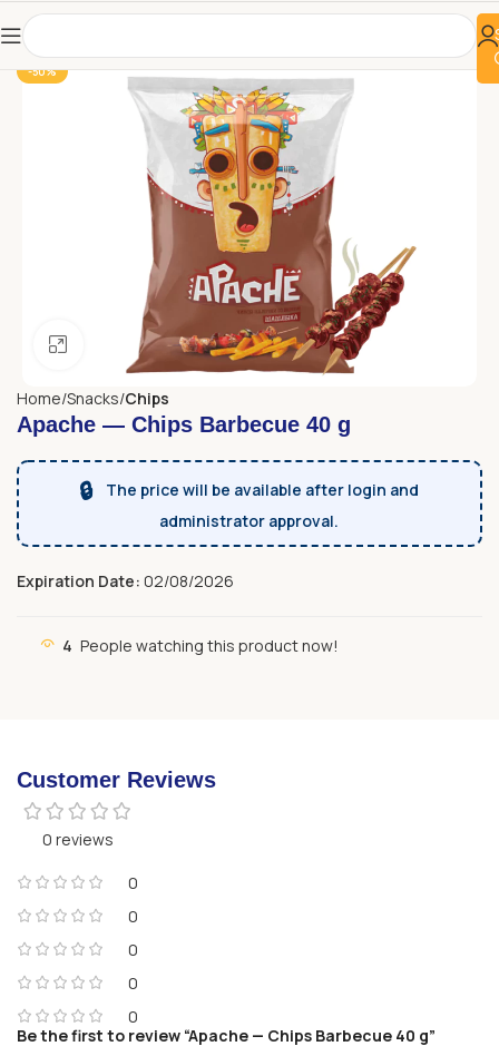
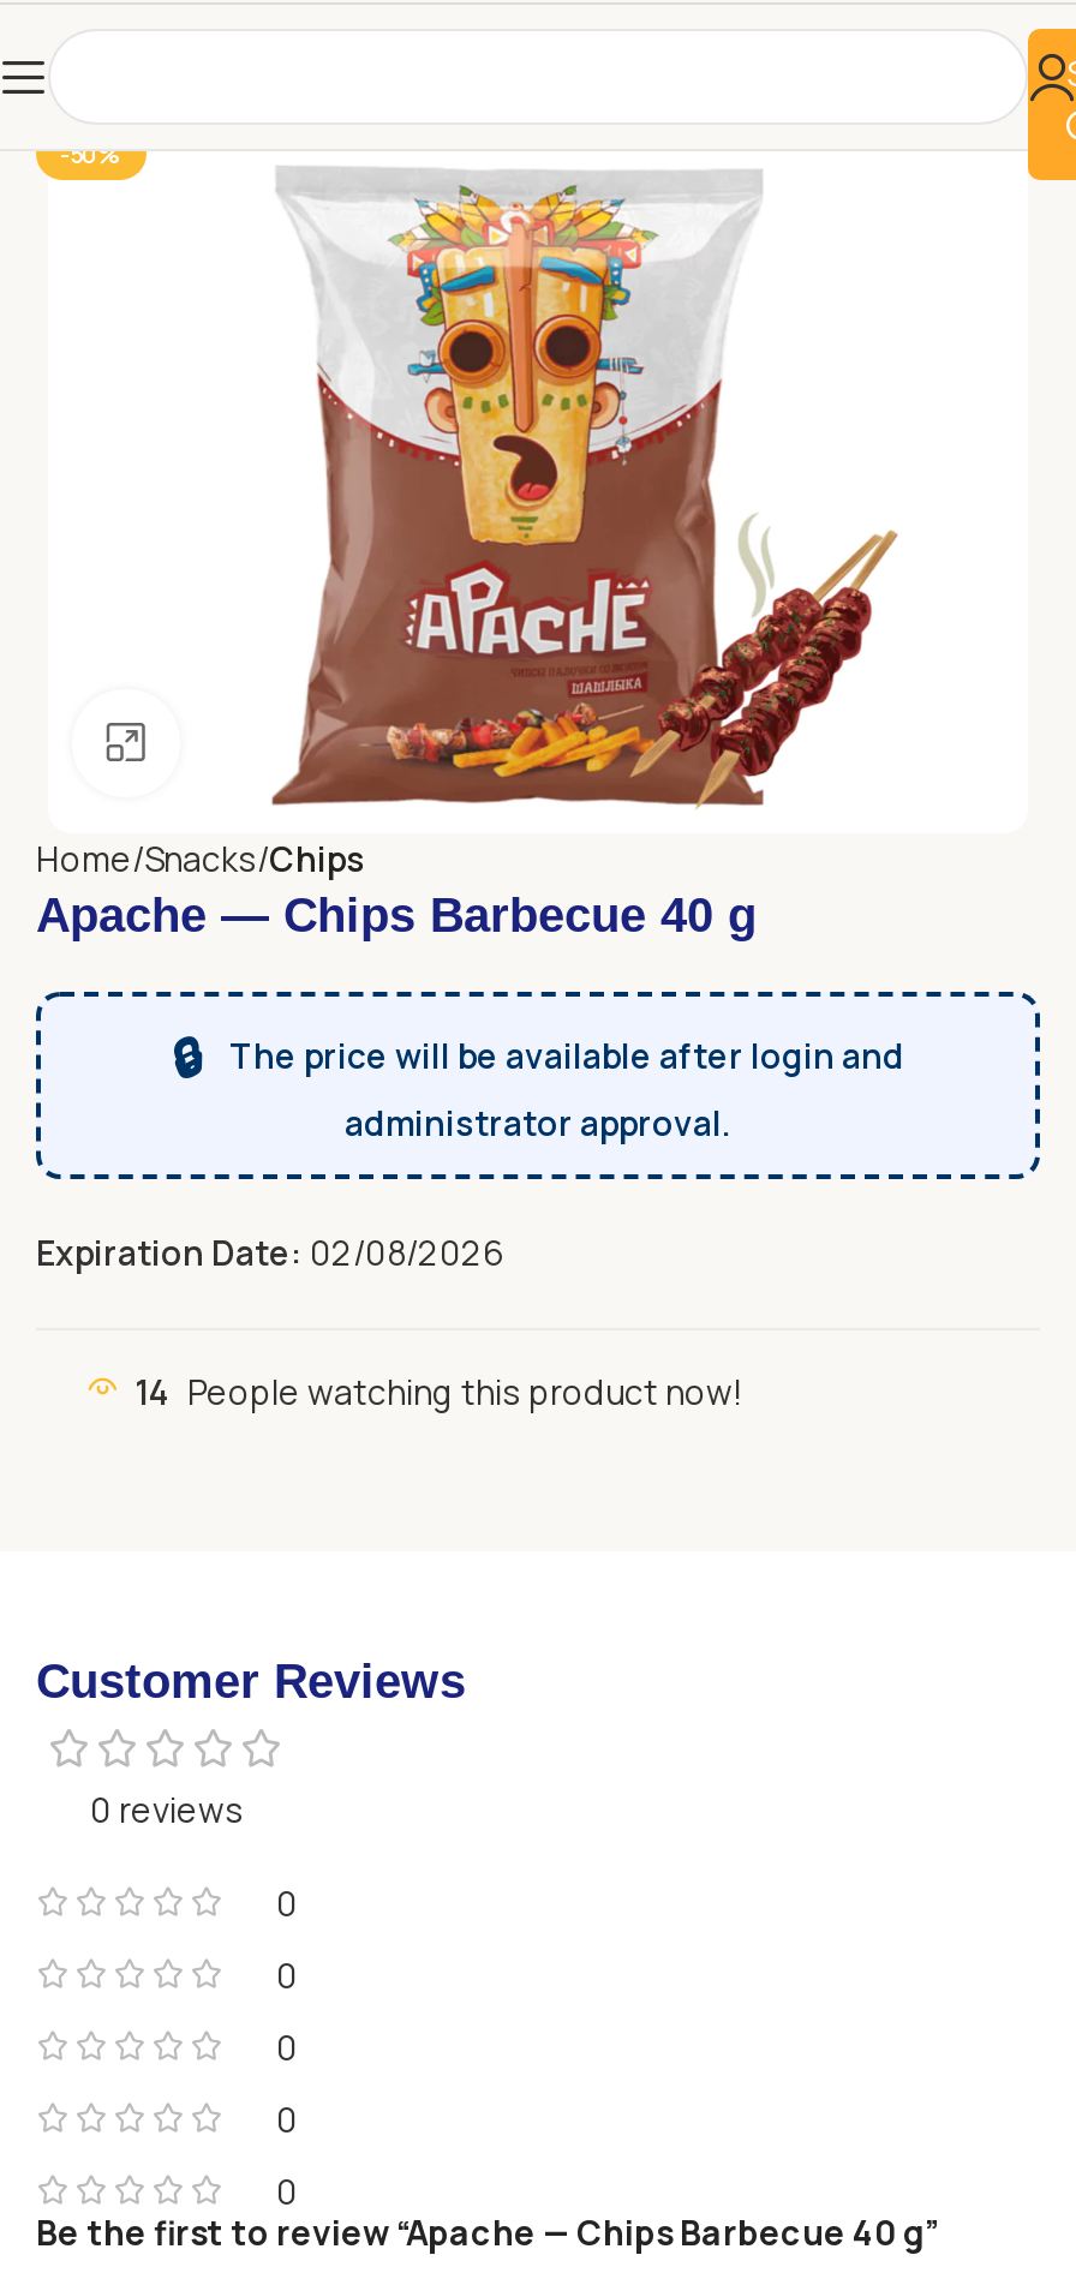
- 4 People watching this product now!
+ 14 People watching this product now!
